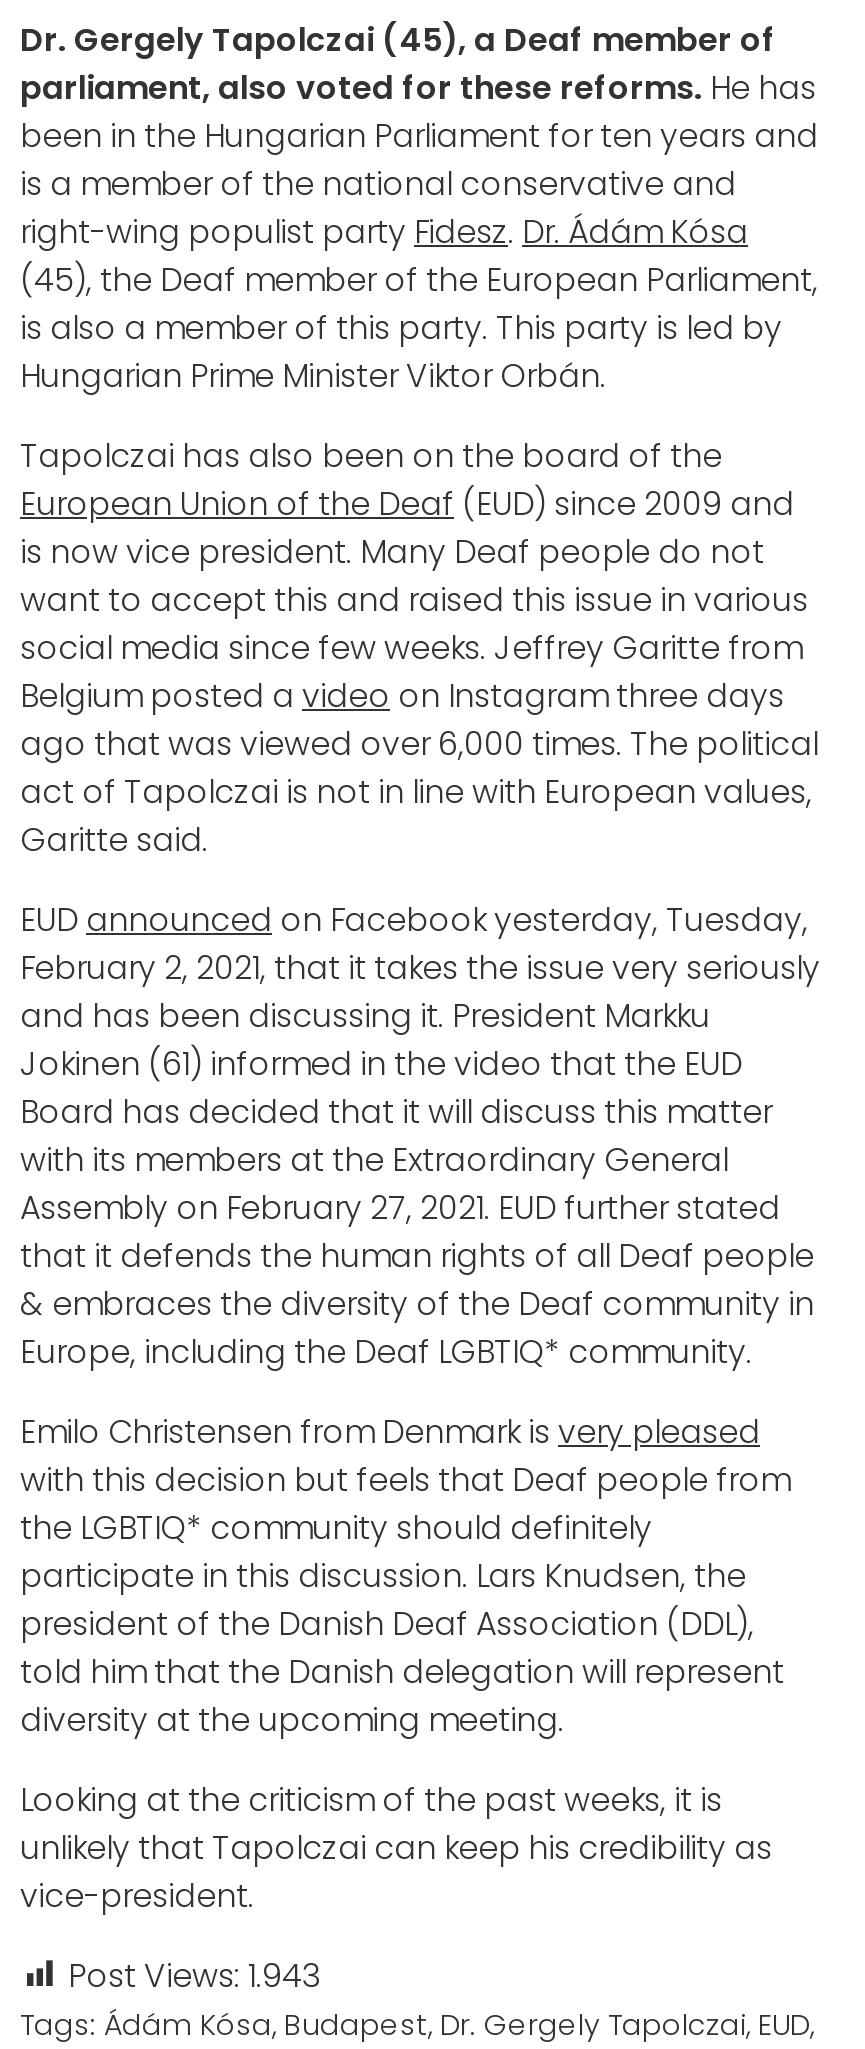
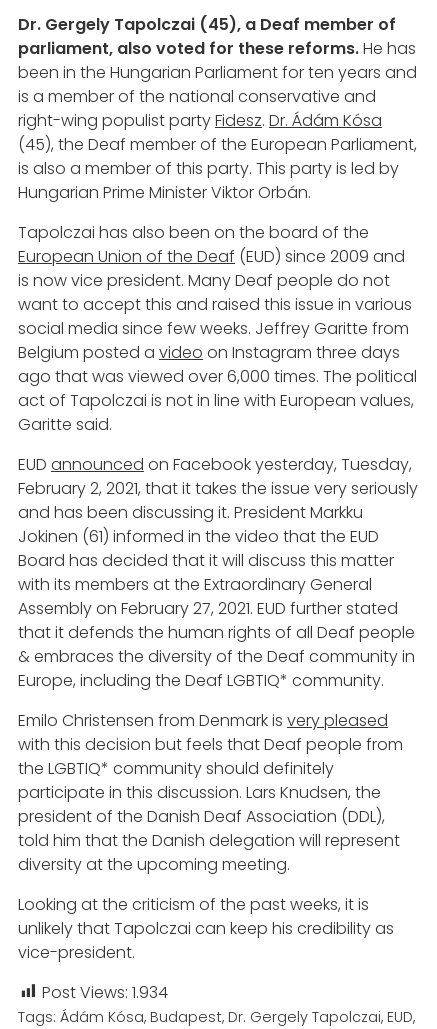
- Post Views: 1.943
+ Post Views: 1.934
